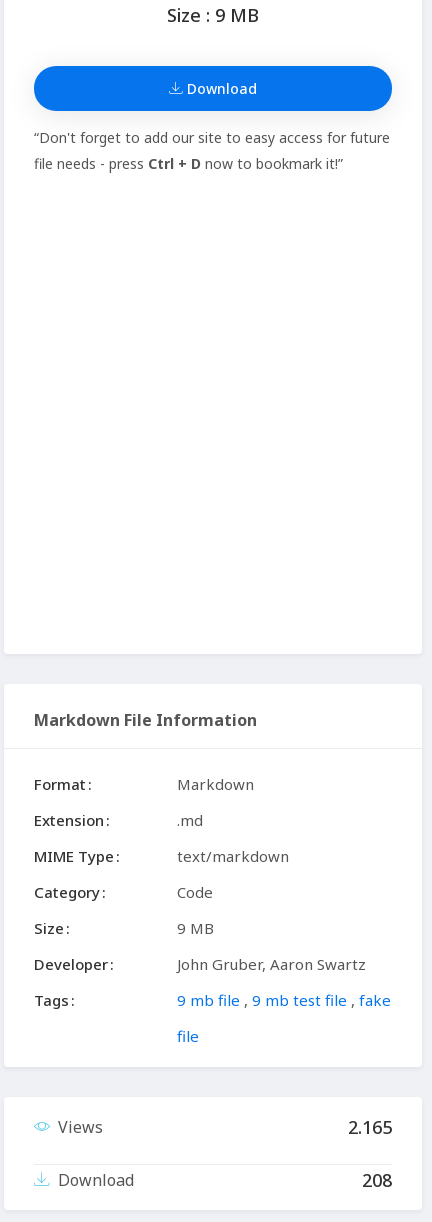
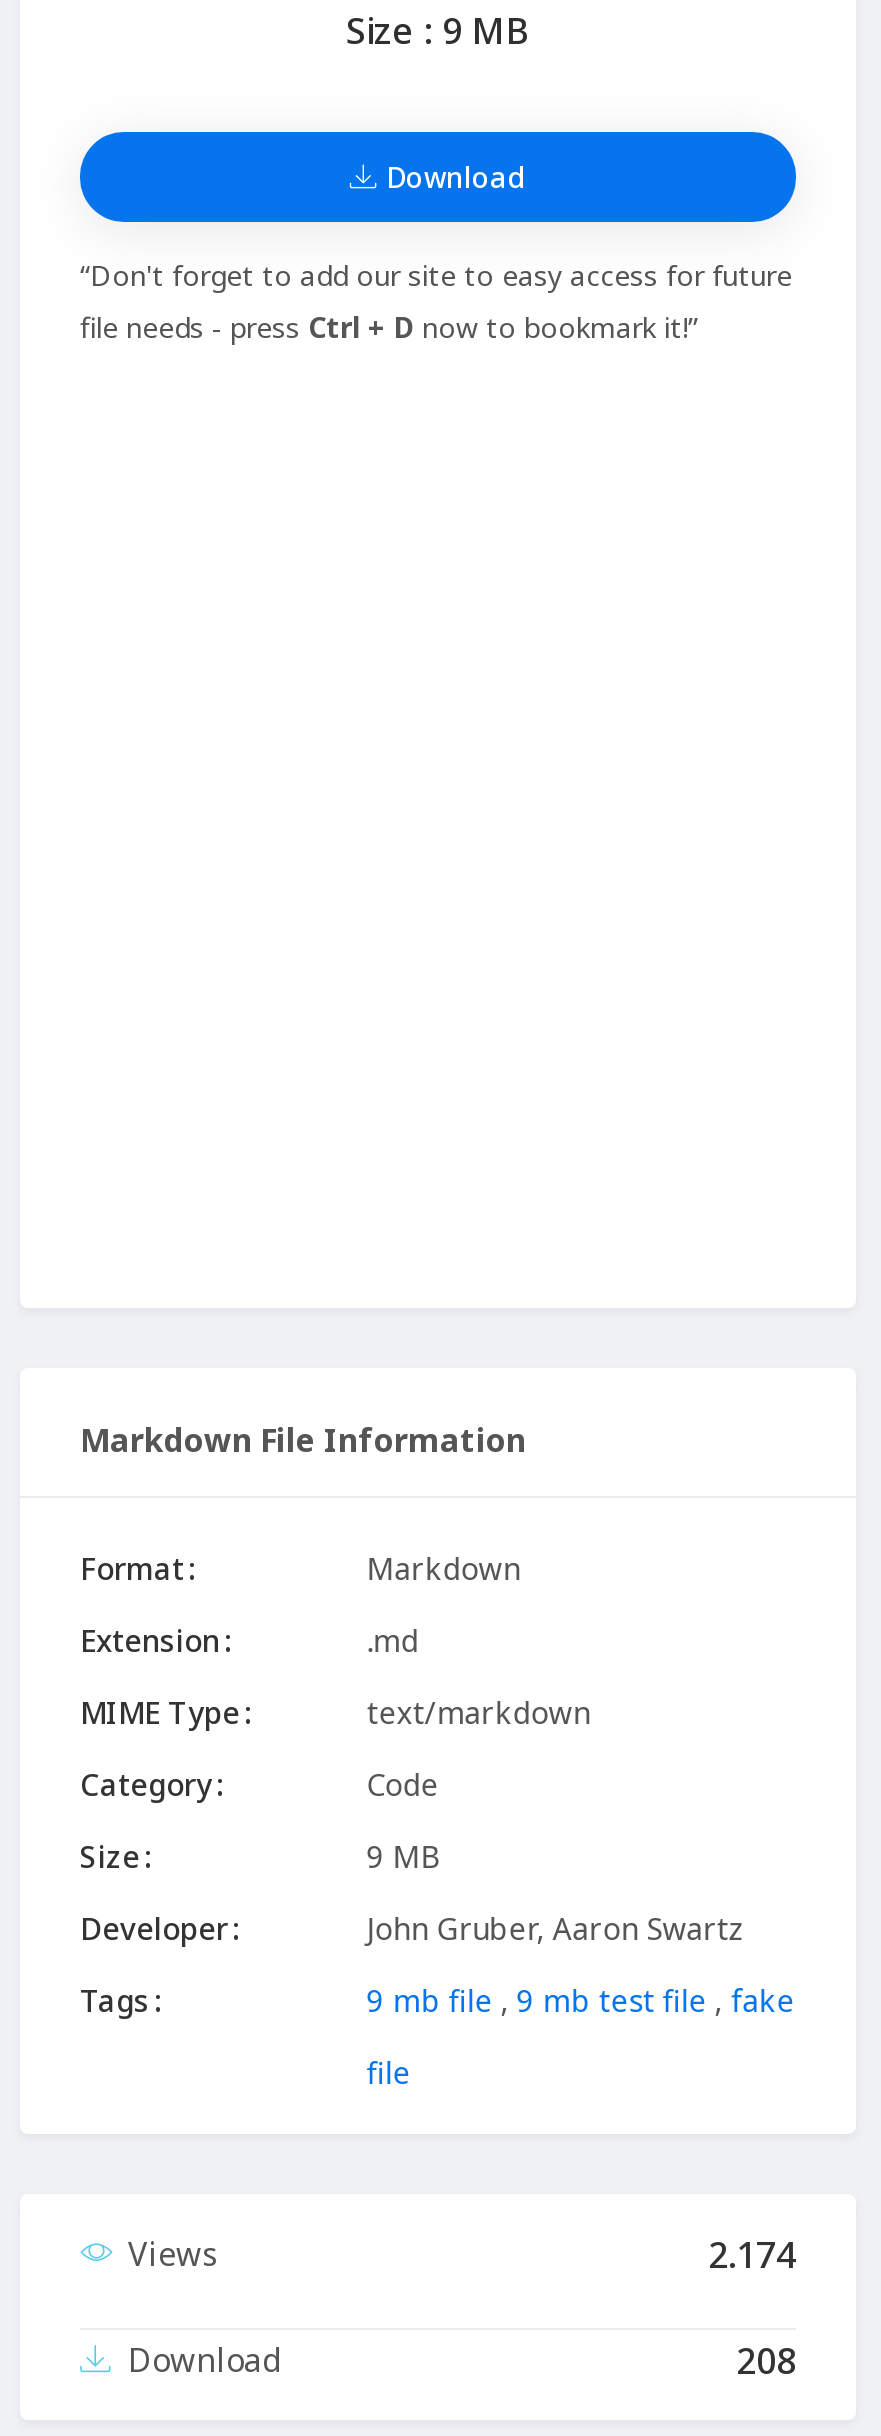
- 2.165
+ 2.174
